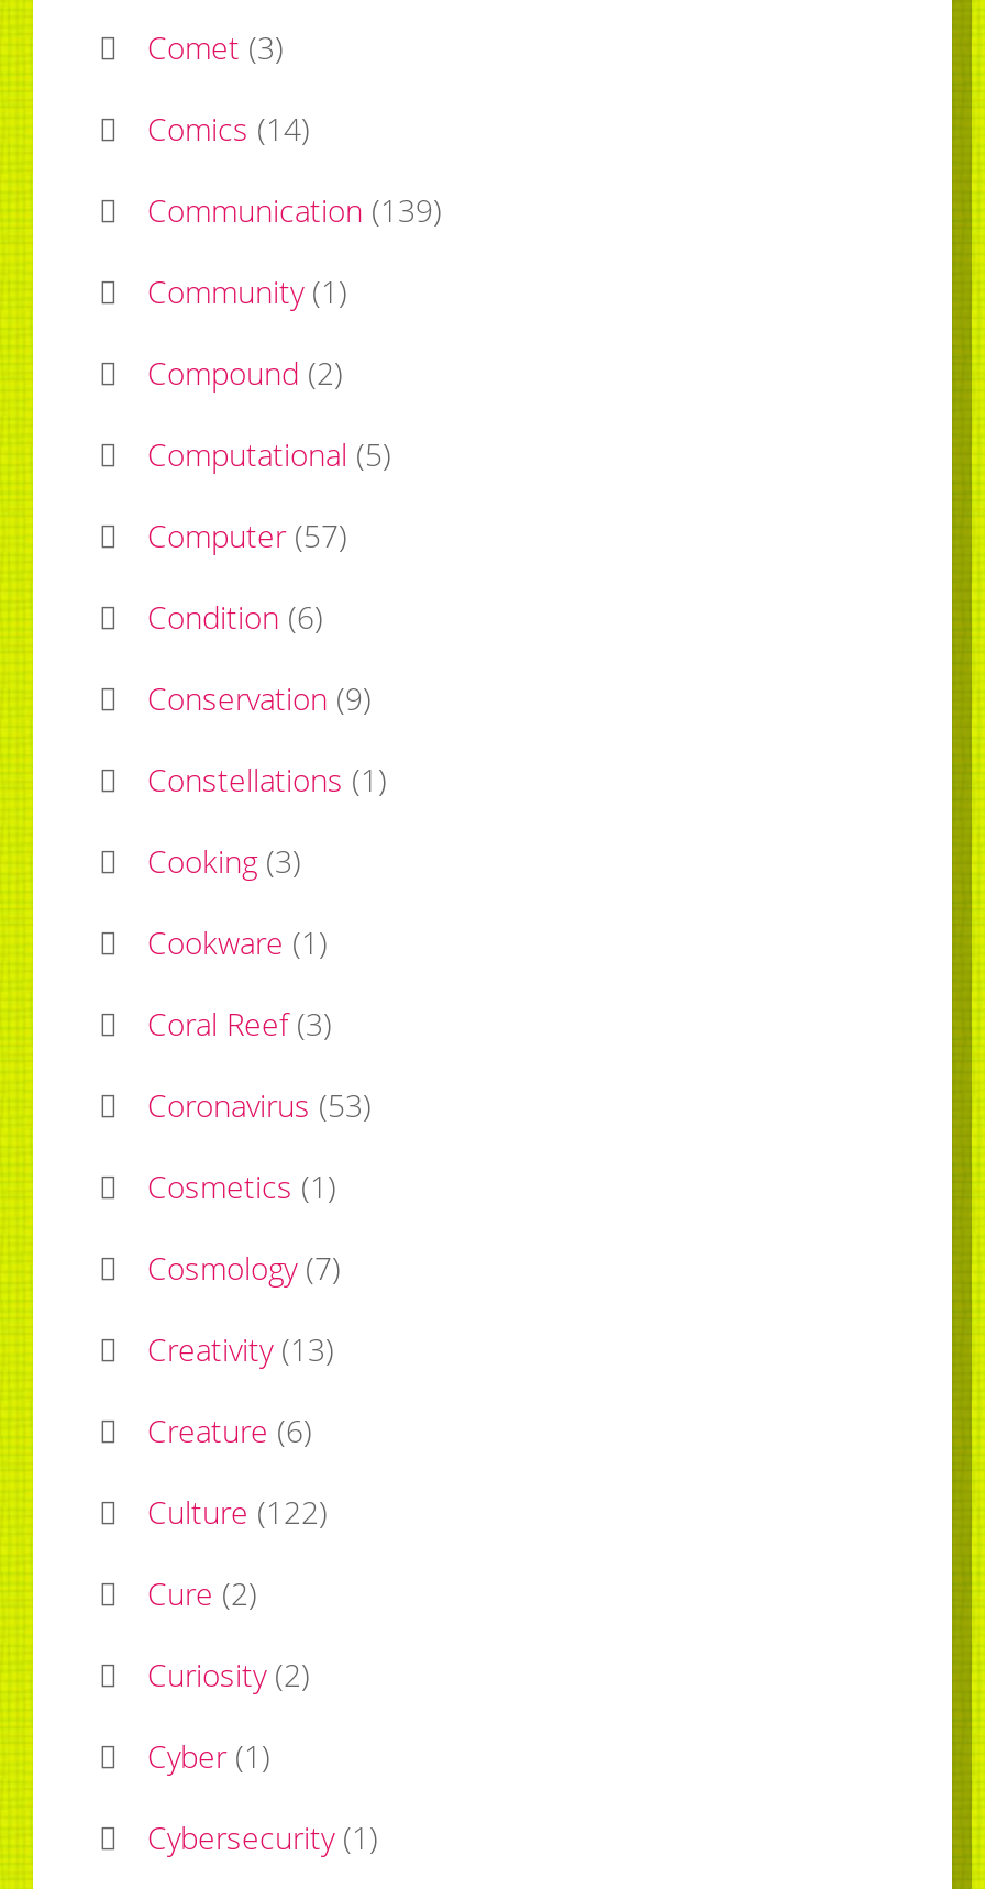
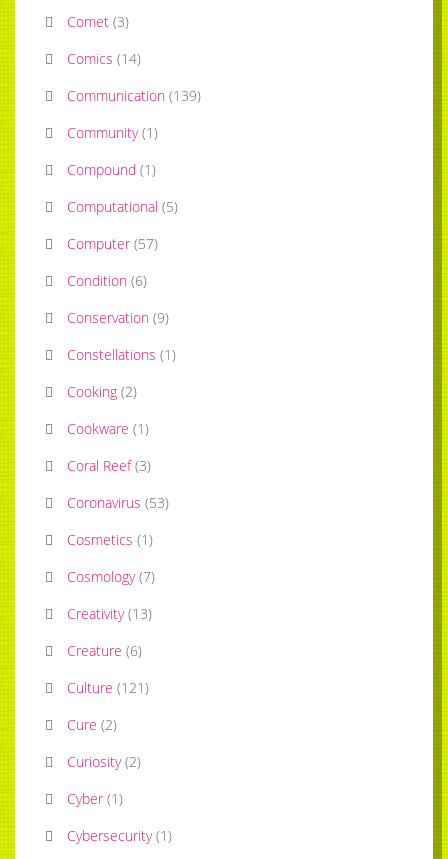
- Compound (2)
+ Compound (1)

- Cooking (3)
+ Cooking (2)

- Culture (122)
+ Culture (121)
